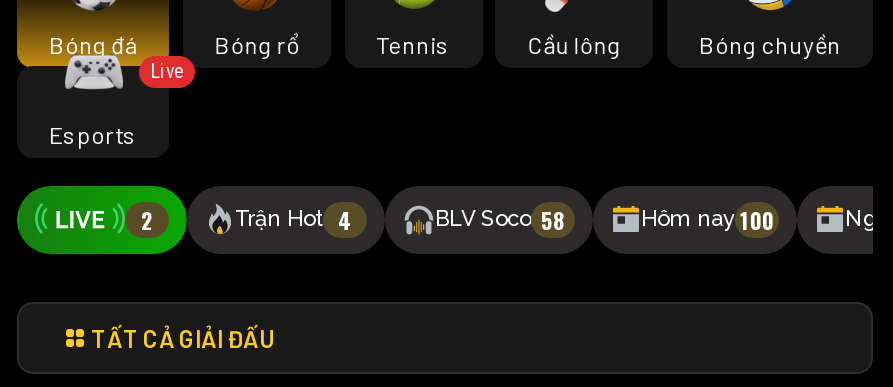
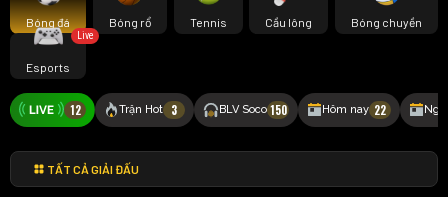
- 2
- Trận Hot 4
- BLV Soco 58
- Hôm nay 100
+ 12
+ Trận Hot
+ 3
+ BLV Soco 150
+ Hôm nay 22
